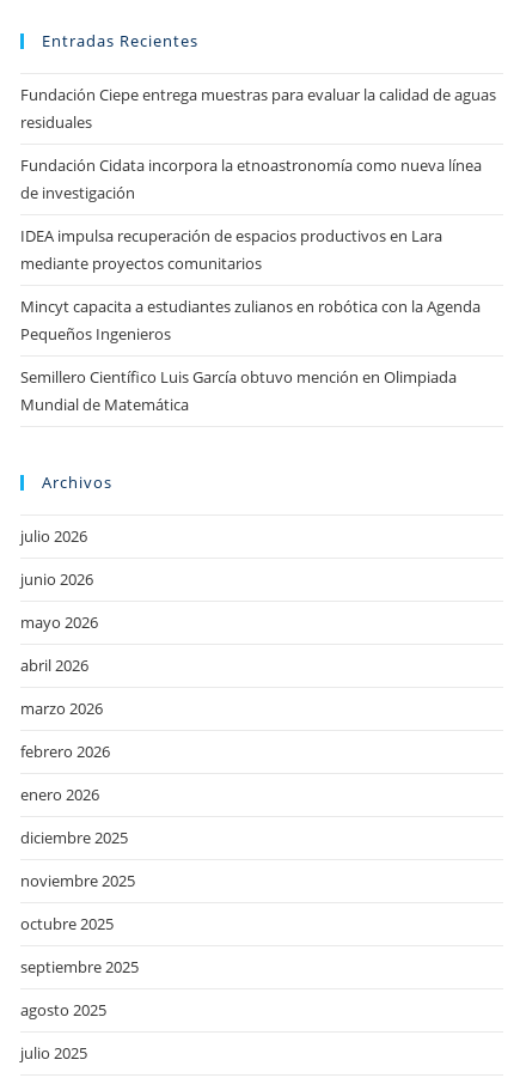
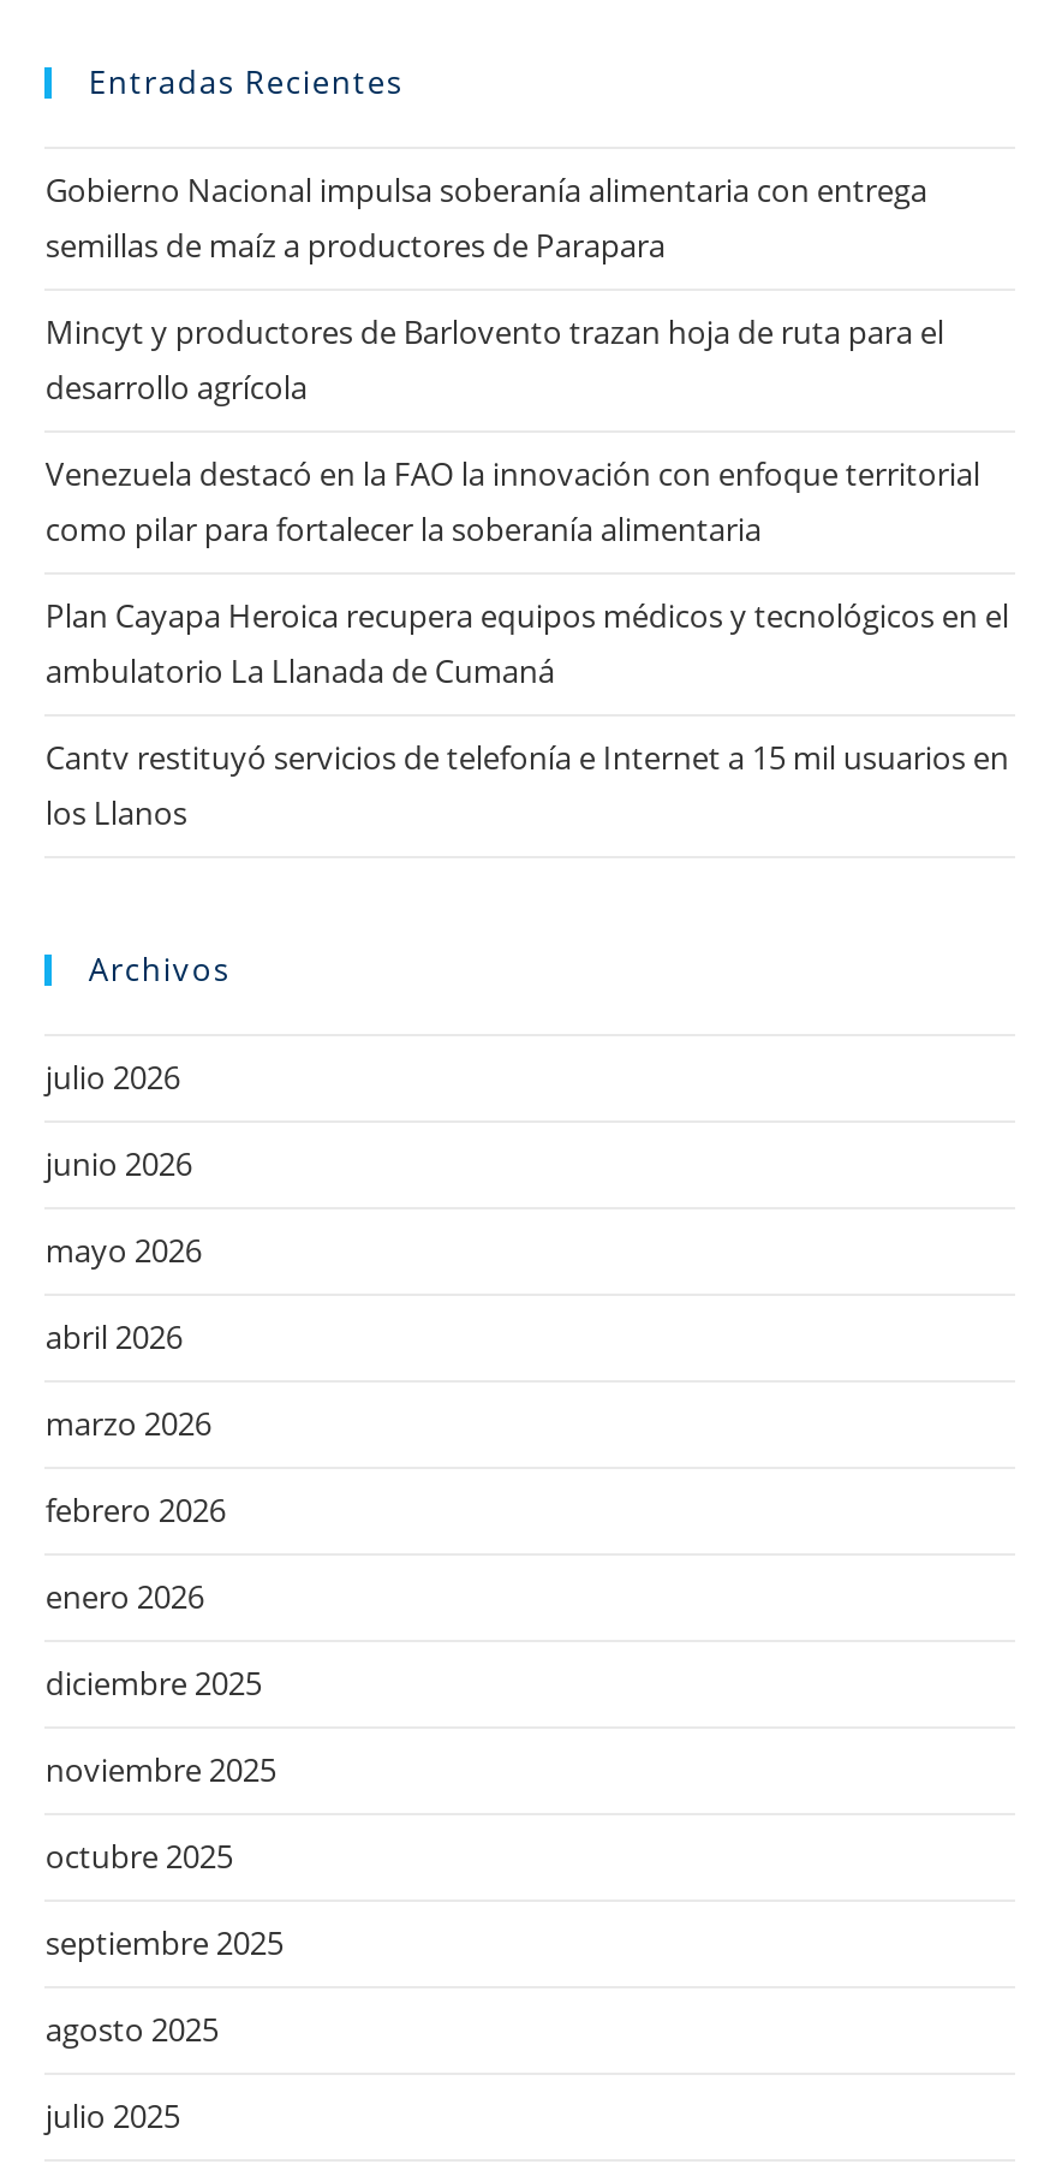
- Fundación Ciepe entrega muestras para evaluar la calidad de aguas
- residuales
+ Gobierno Nacional impulsa soberanía alimentaria con entrega
+ semillas de maíz a productores de Parapara

- Fundación Cidata incorpora la etnoastronomía como nueva línea
- de investigación
+ Mincyt y productores de Barlovento trazan hoja de ruta para el
+ desarrollo agrícola

- IDEA impulsa recuperación de espacios productivos en Lara
- mediante proyectos comunitarios
+ Venezuela destacó en la FAO la innovación con enfoque territorial
+ como pilar para fortalecer la soberanía alimentaria

- Mincyt capacita a estudiantes zulianos en robótica con la Agenda
- Pequeños Ingenieros
+ Plan Cayapa Heroica recupera equipos médicos y tecnológicos en el
+ ambulatorio La Llanada de Cumaná

- Semillero Científico Luis García obtuvo mención en Olimpiada
- Mundial de Matemática
+ Cantv restituyó servicios de telefonía e Internet a 15 mil usuarios en
+ los Llanos
